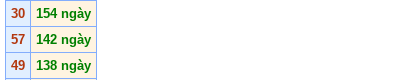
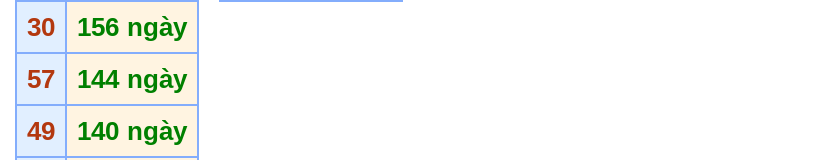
- 30 154 ngày
+ 30 156 ngày

- 57 142 ngày
+ 57 144 ngày

- 49 138 ngày
+ 49 140 ngày
